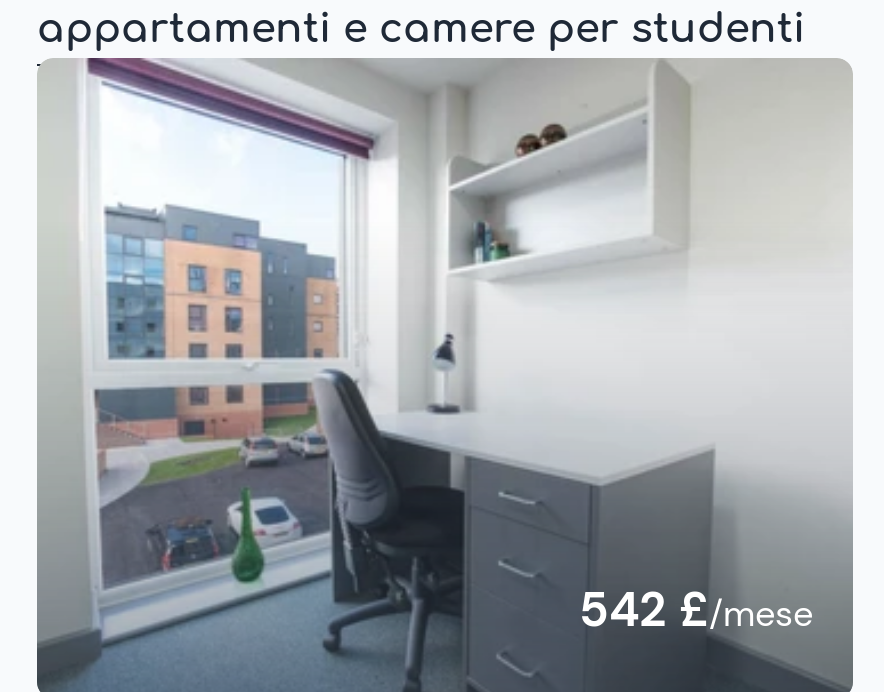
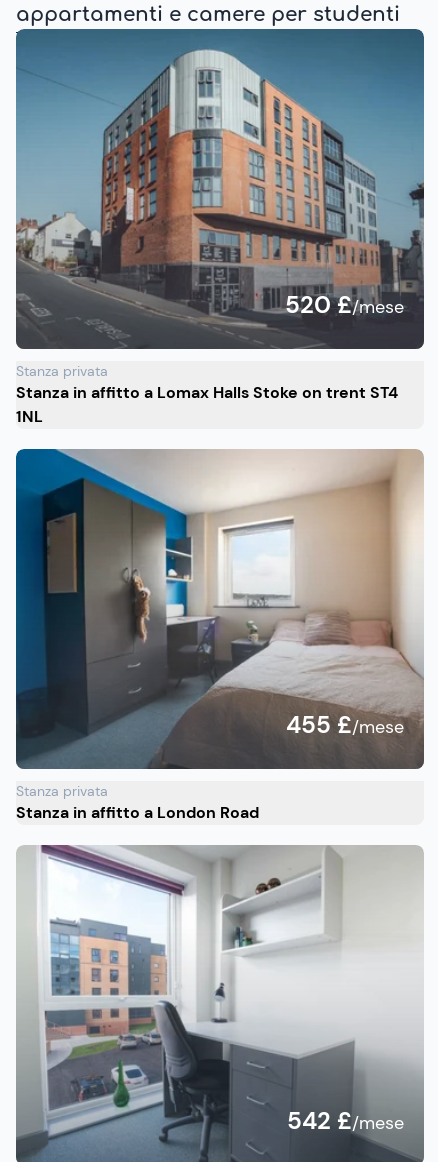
+ [image]
+ 455 £/mese
+ Stanza privata
+ Stanza in affitto a London Road

+ [image]
+ 520 £/mese
+ Stanza privata
+ Stanza in affitto a Lomax Halls Stoke on trent ST4
+ 1NL
